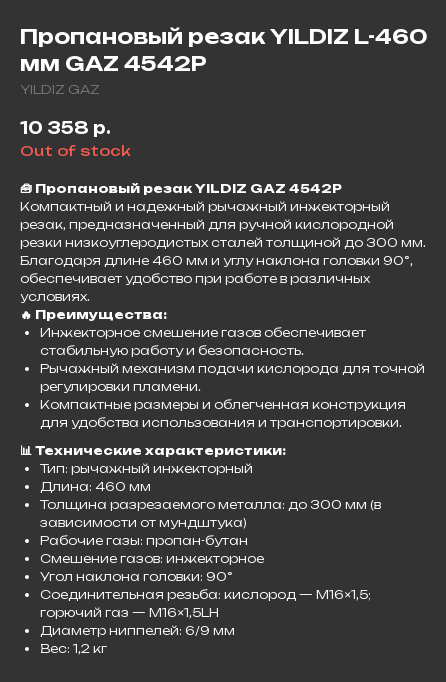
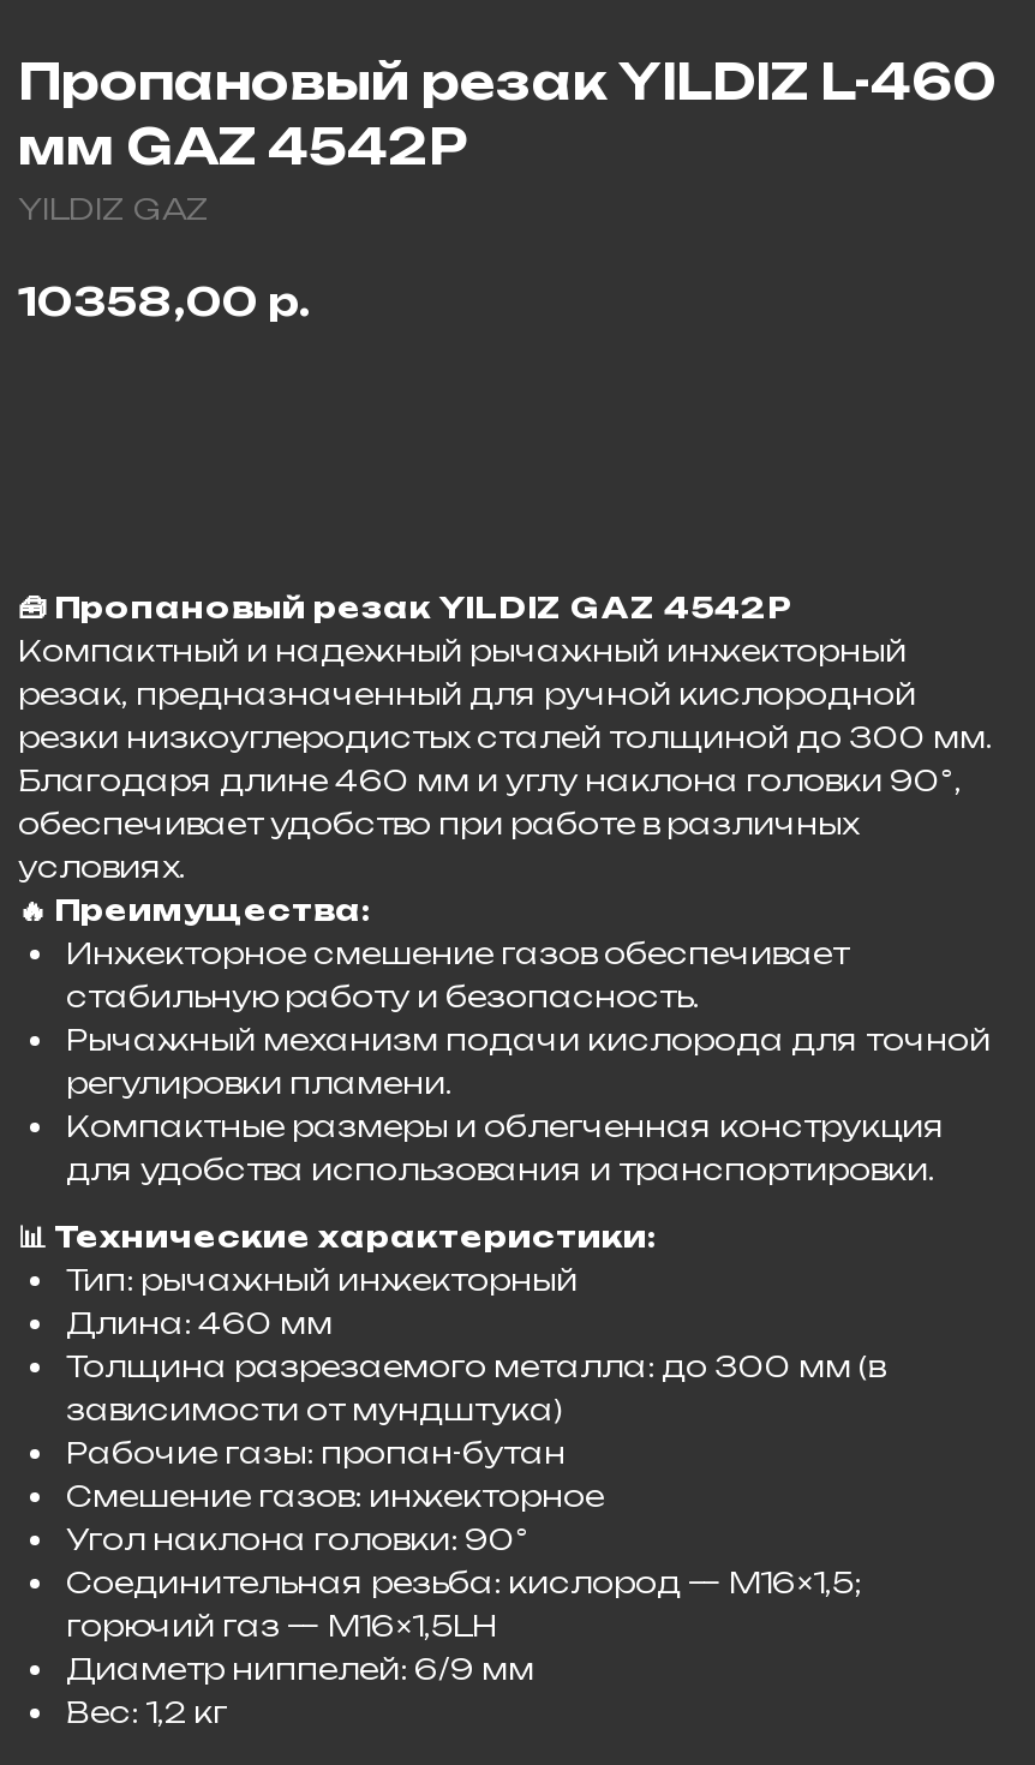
- 10 358 р.
- Out of stock
+ 10358,00 р.
